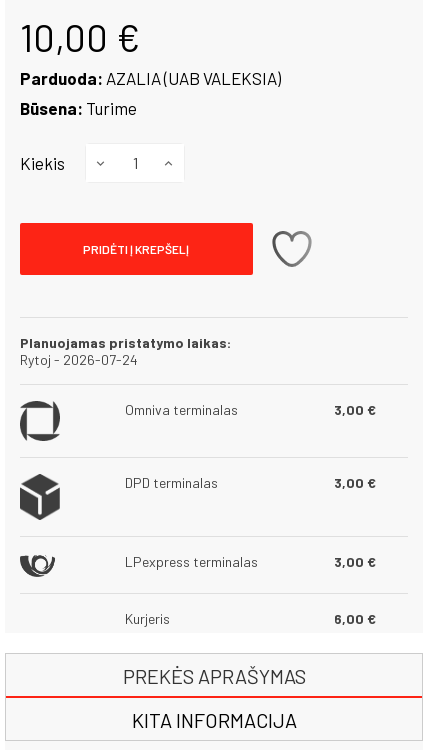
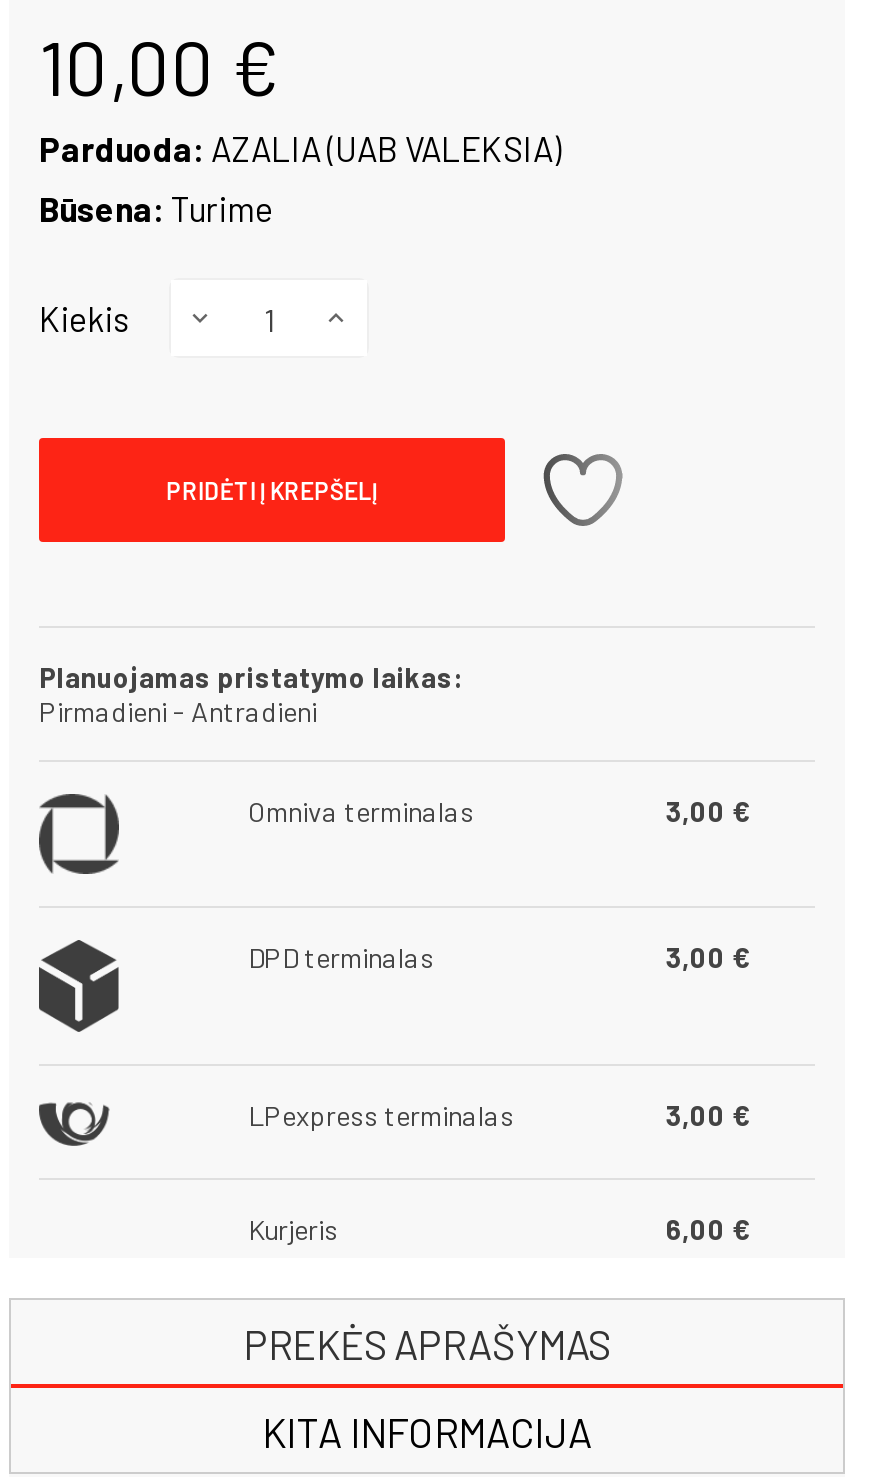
- Rytoj - 2026-07-24
+ Pirmadieni - Antradieni
